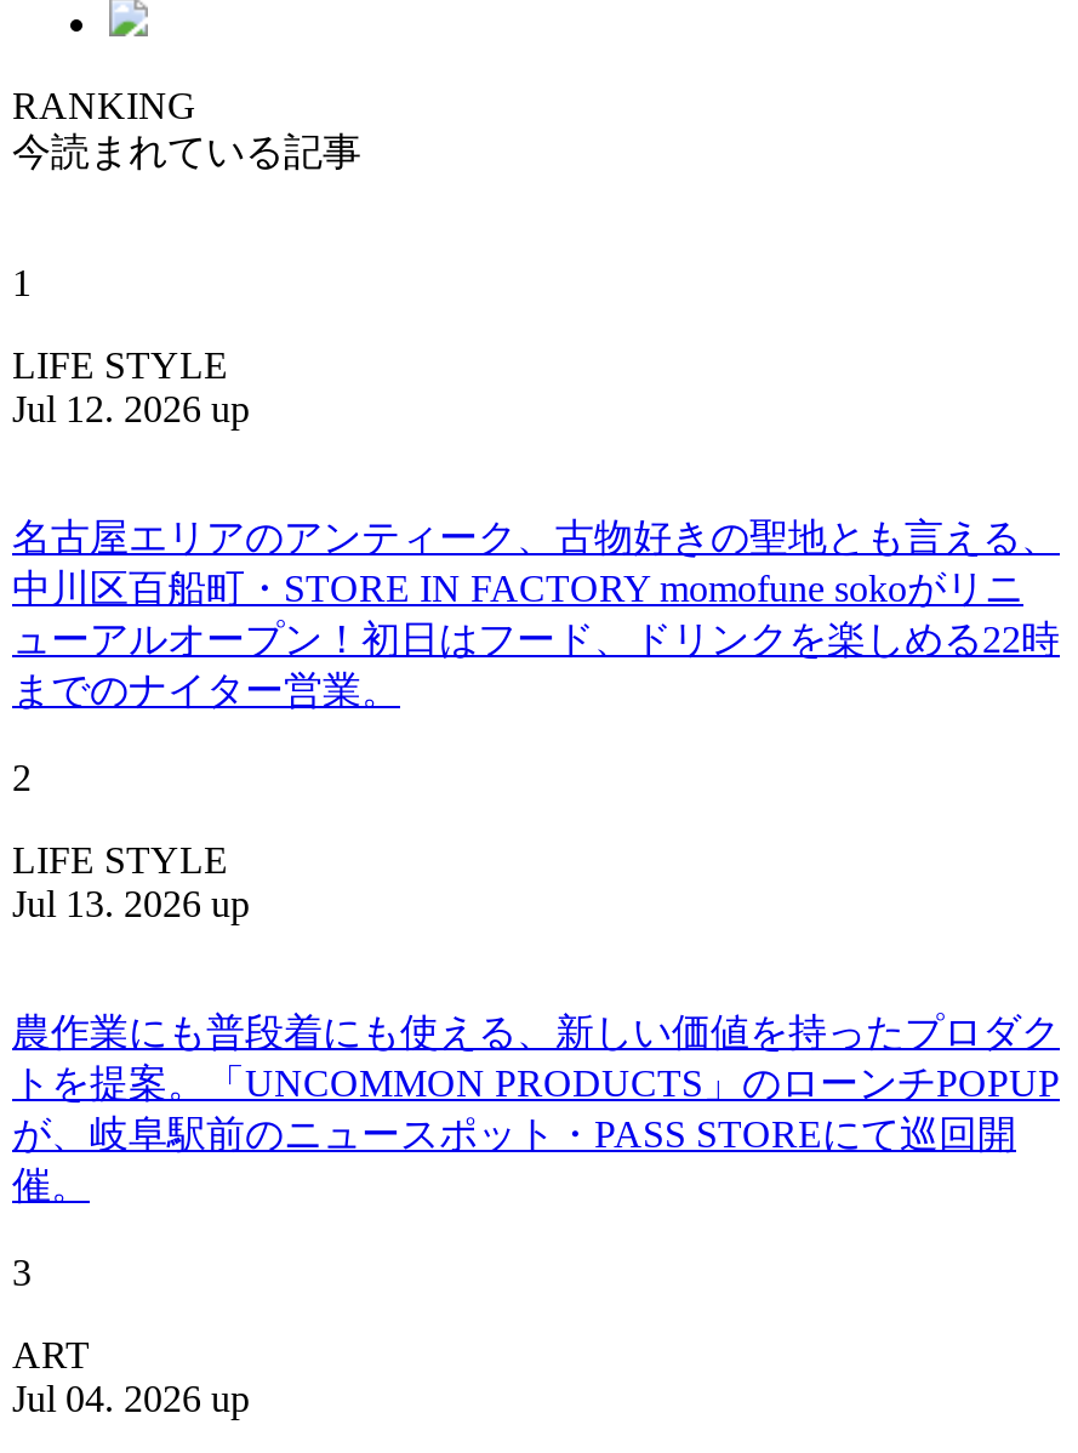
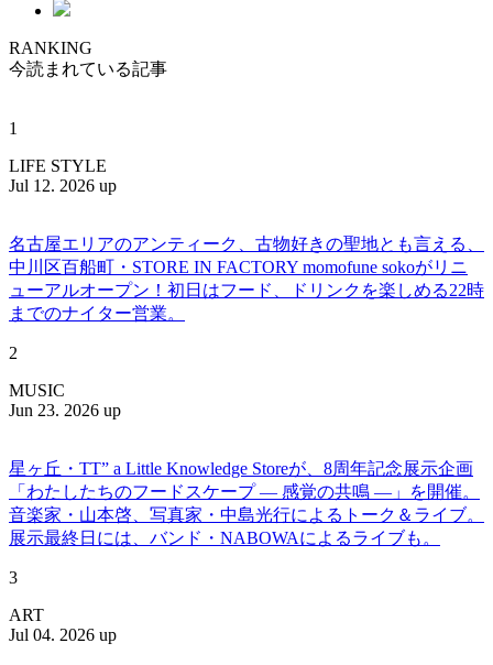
- LIFE STYLE
- Jul 13. 2026 up
+ MUSIC
+ Jun 23. 2026 up

- 農作業にも普段着にも使える、新しい価値を持ったプロダク
- トを提案。「UNCOMMON PRODUCTS」のローンチPOPUP
- が、岐阜駅前のニュースポット・PASS STOREにて巡回開
- 催。
+ 星ヶ丘・TT” a Little Knowledge Storeが、8周年記念展示企画
+ 「わたしたちのフードスケープ ― 感覚の共鳴 ―」を開催。
+ 音楽家・山本啓、写真家・中島光行によるトーク＆ライブ。
+ 展示最終日には、バンド・NABOWAによるライブも。
